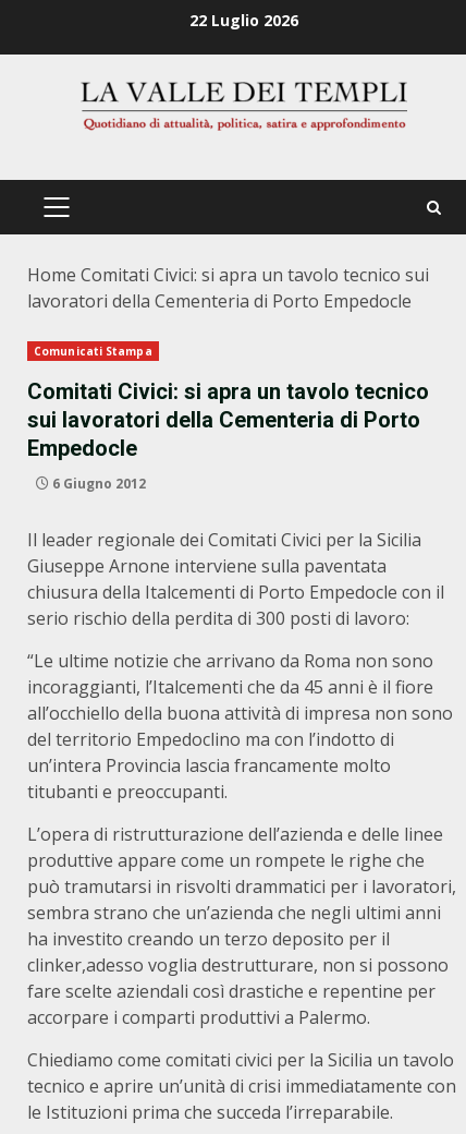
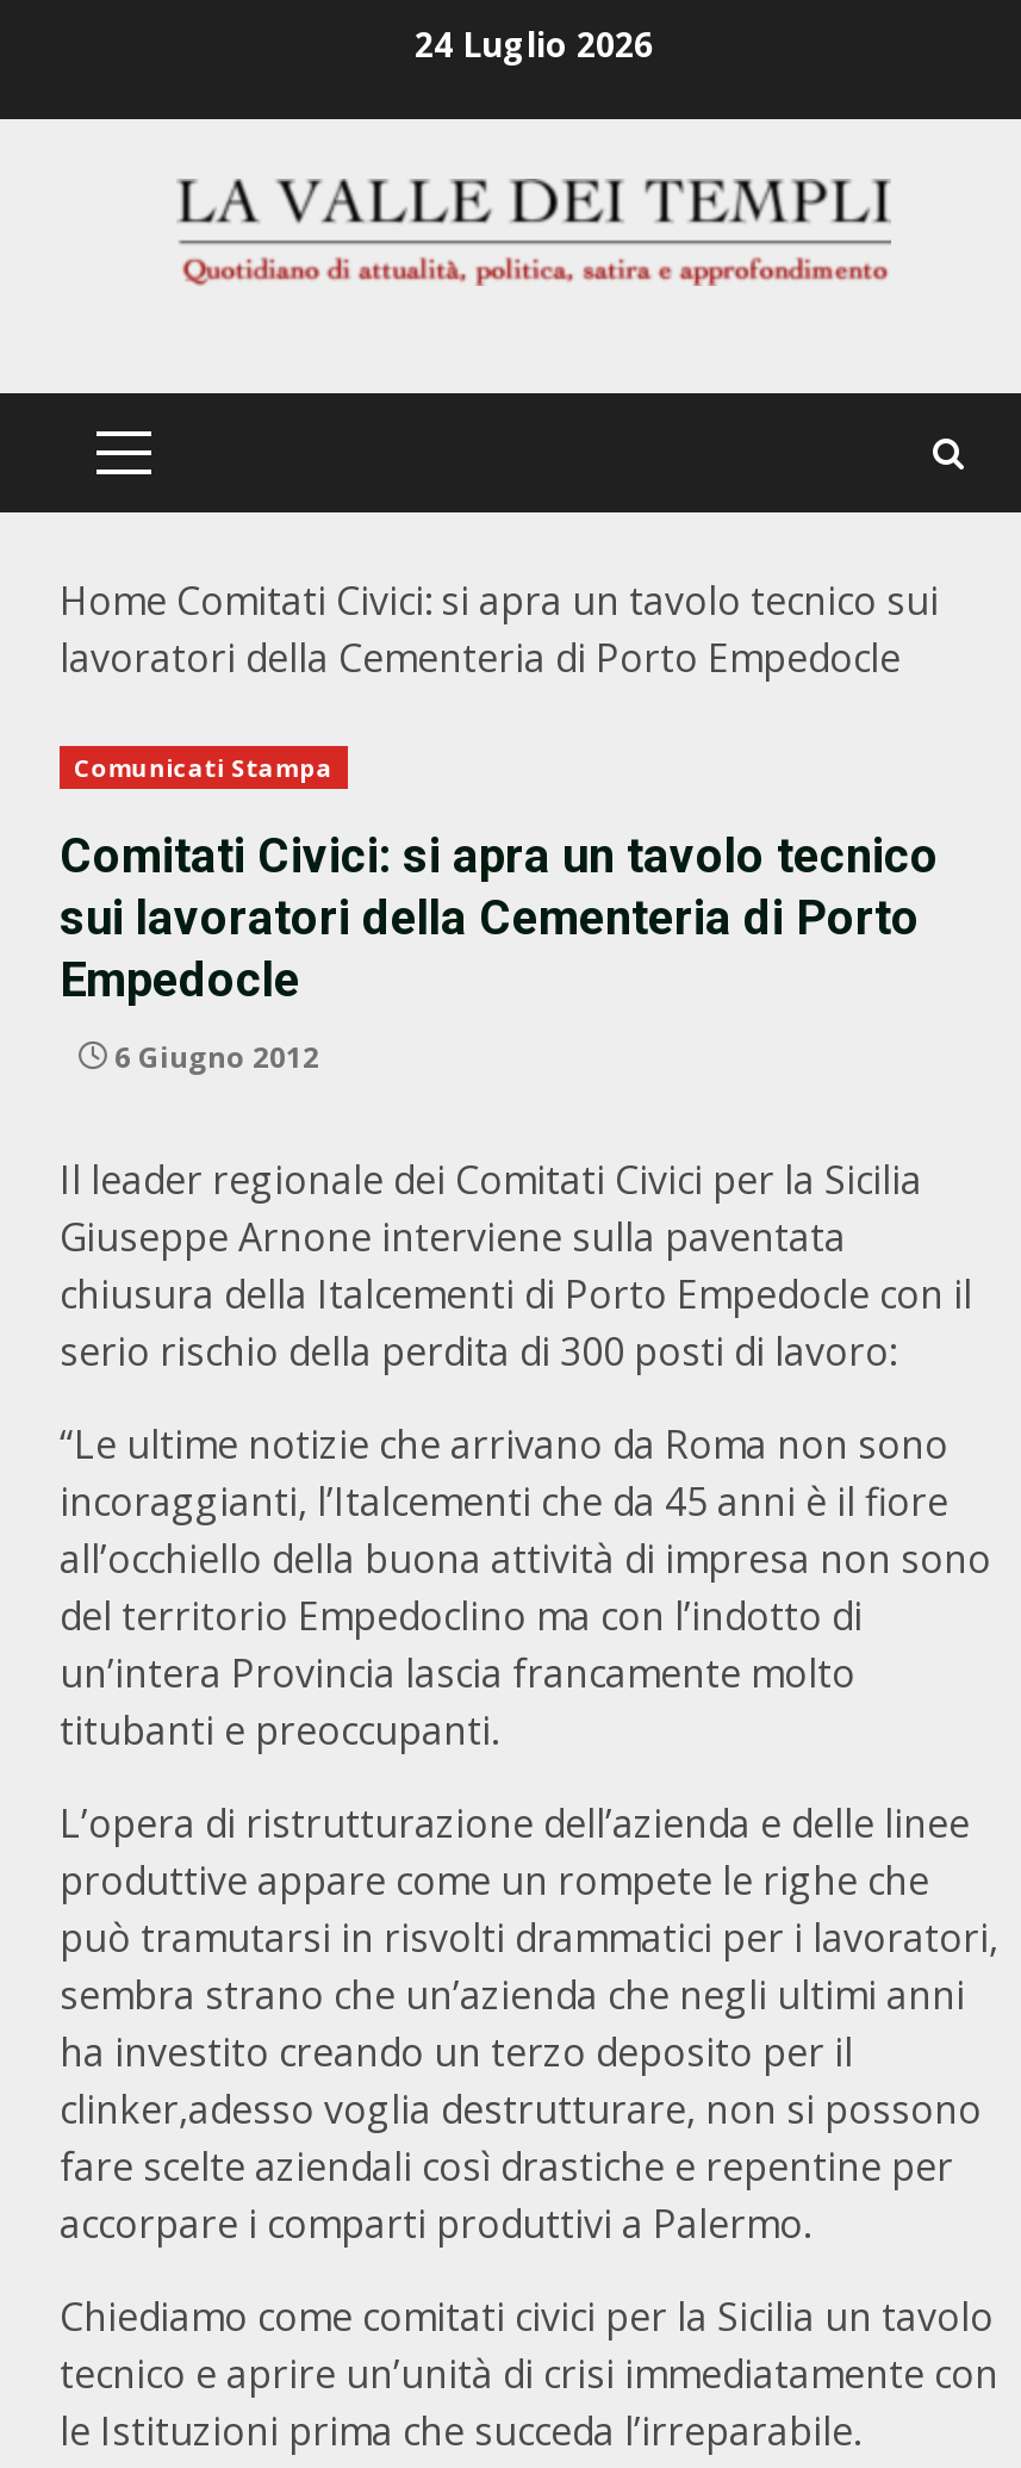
- 22 Luglio 2026
+ 24 Luglio 2026
